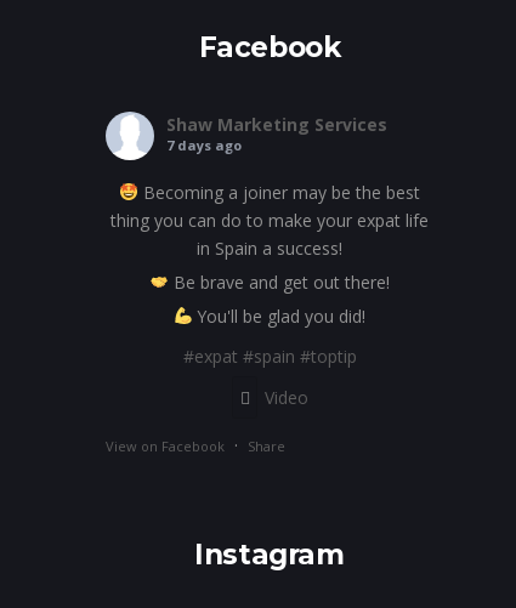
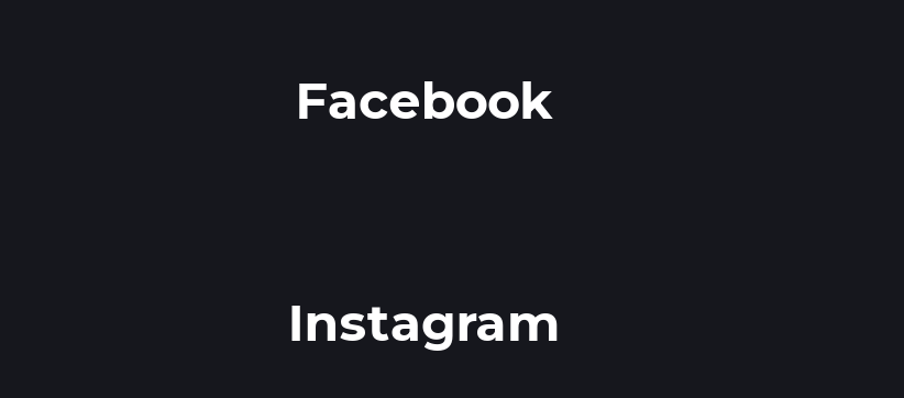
- [image]
- Shaw Marketing Services
- 7 days ago
- Becoming a joiner may be the best
- thing you can do to make your expat life
- in Spain a success!
- Be brave and get out there!
- You'll be glad you did!
- #expat #spain #toptip
- Video
- View on Facebook · Share
